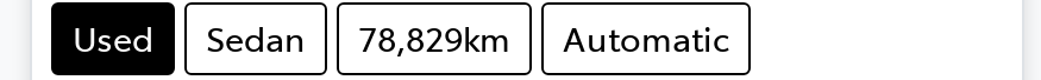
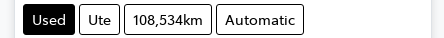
- Sedan
- 78,829km
+ Ute
+ 108,534km
